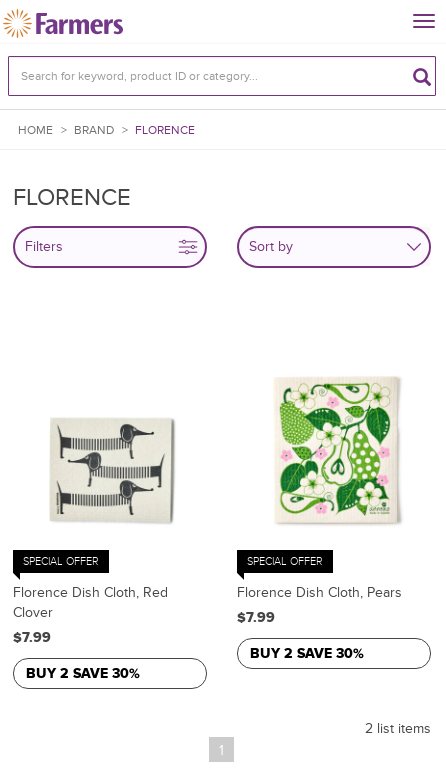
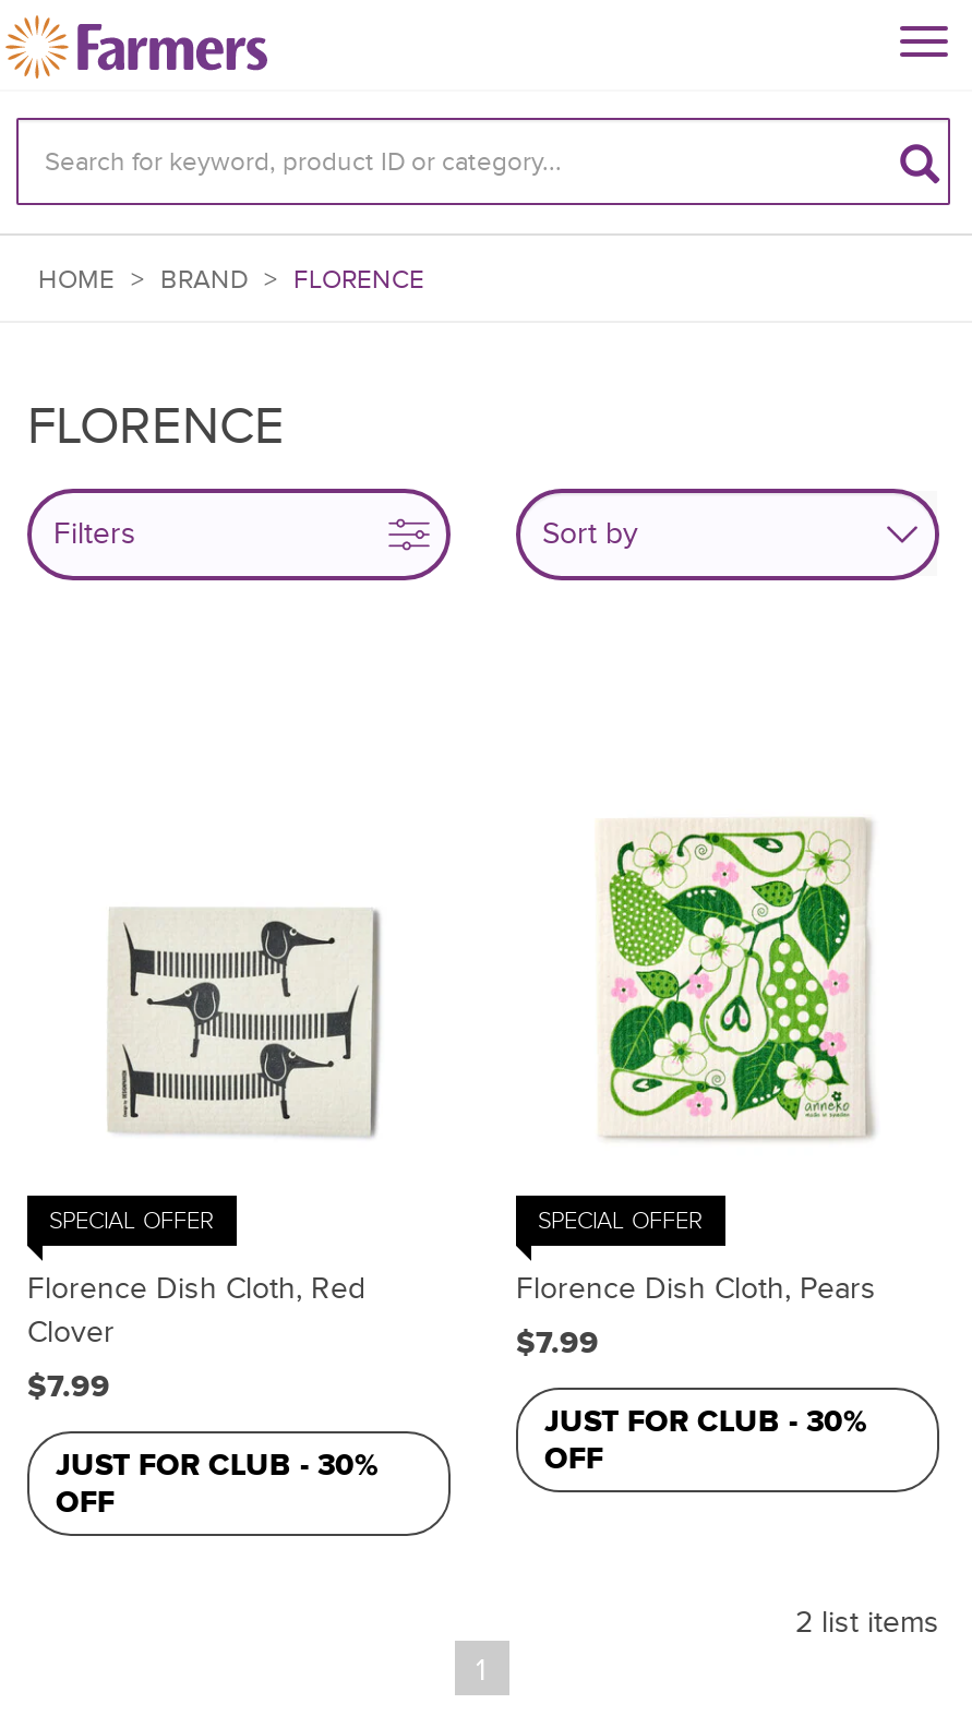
- BUY 2 SAVE 30%
+ JUST FOR CLUB - 30%
+ OFF

- BUY 2 SAVE 30%
+ JUST FOR CLUB - 30%
+ OFF
